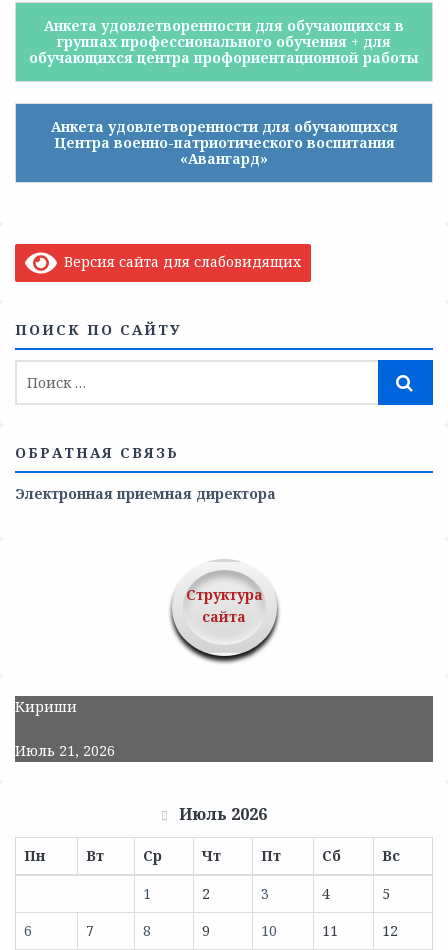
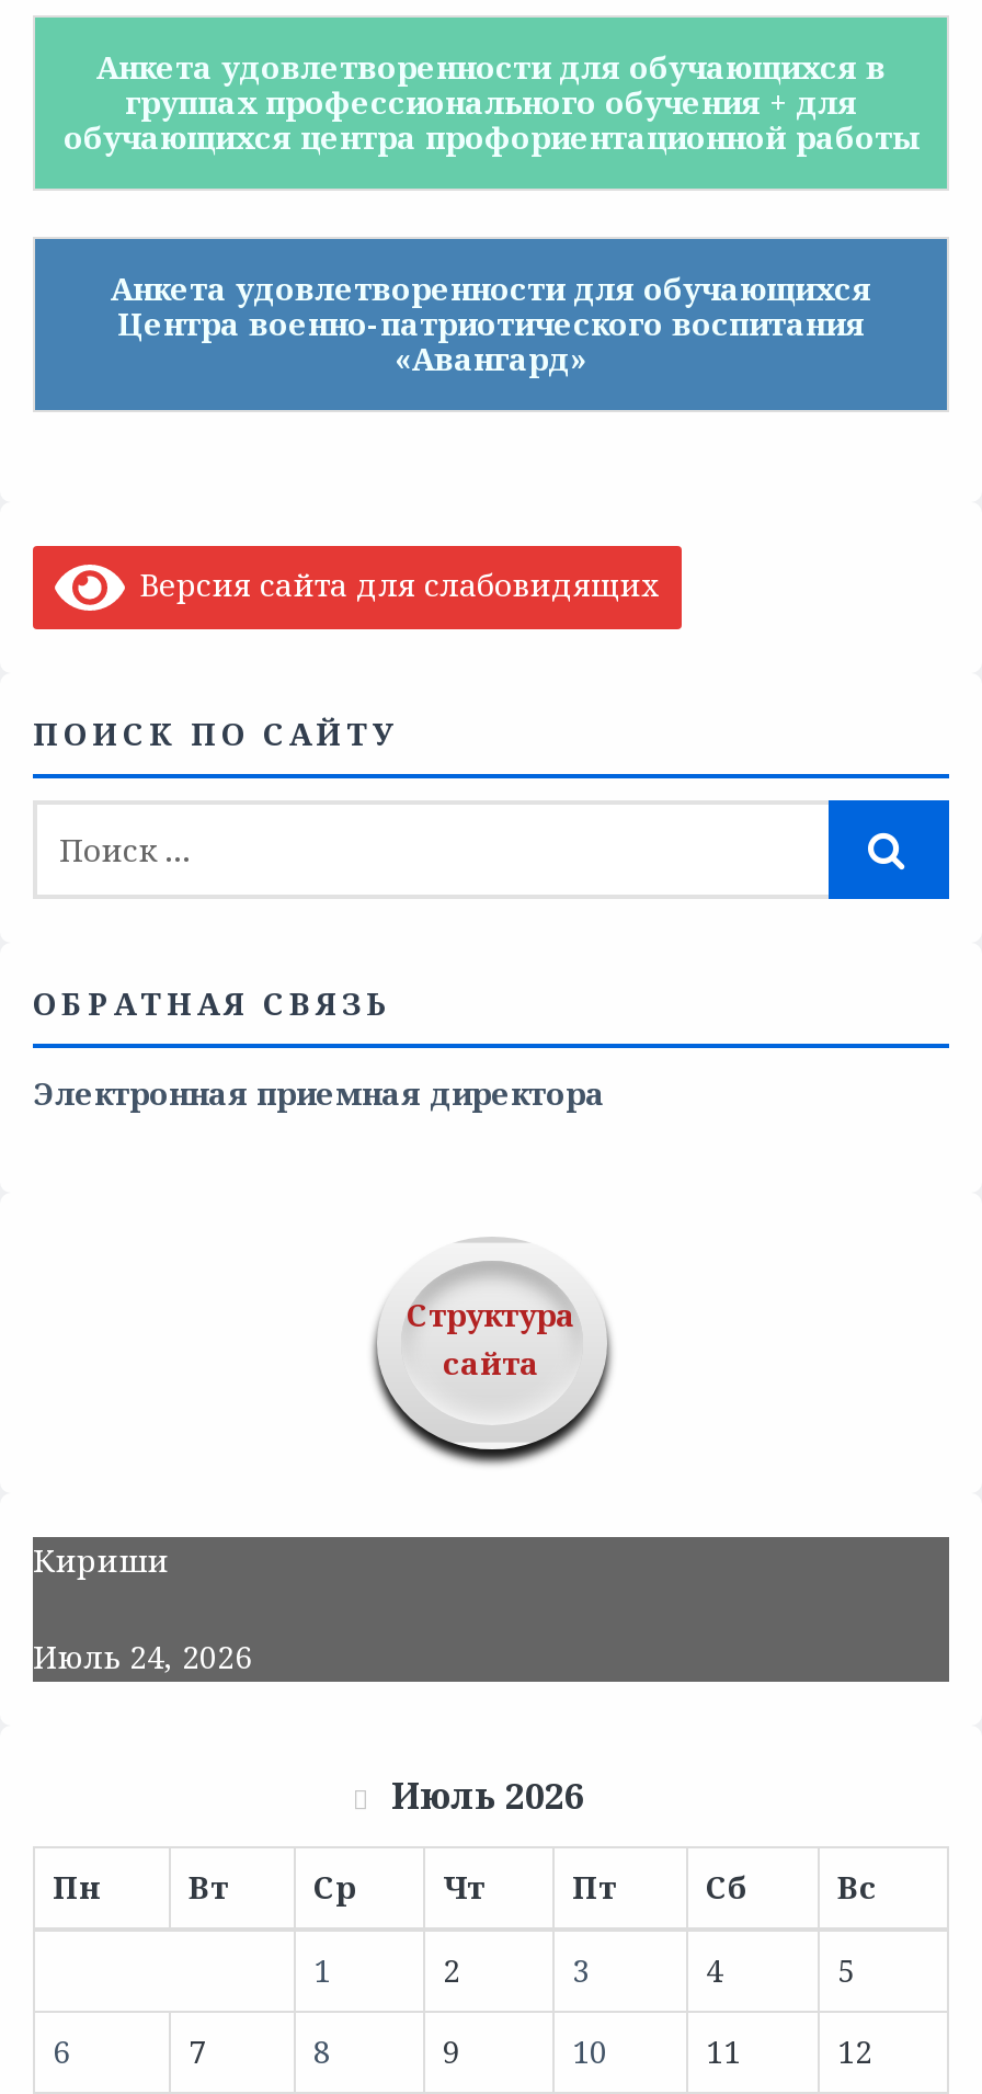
- Июль 21, 2026
+ Июль 24, 2026
